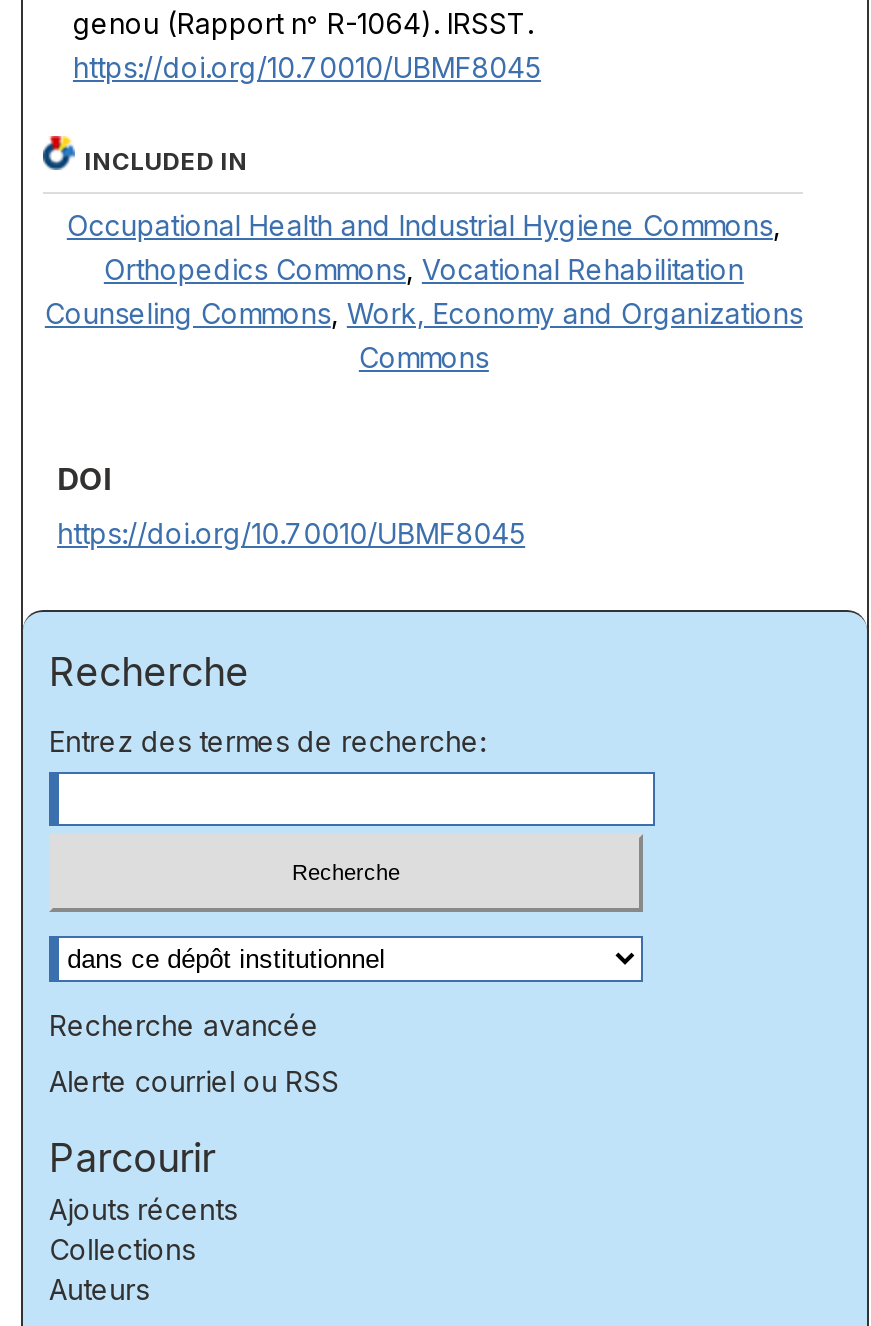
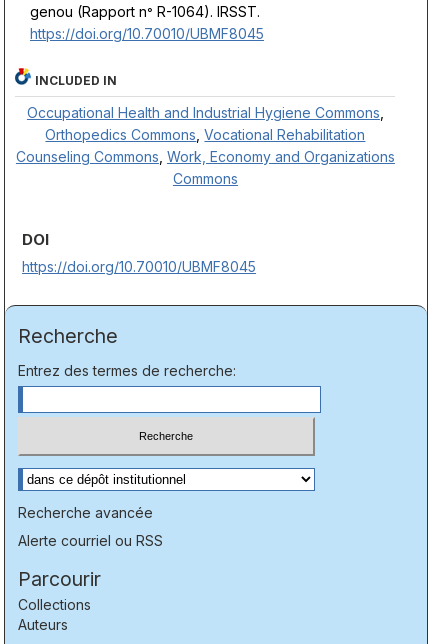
- Ajouts récents
